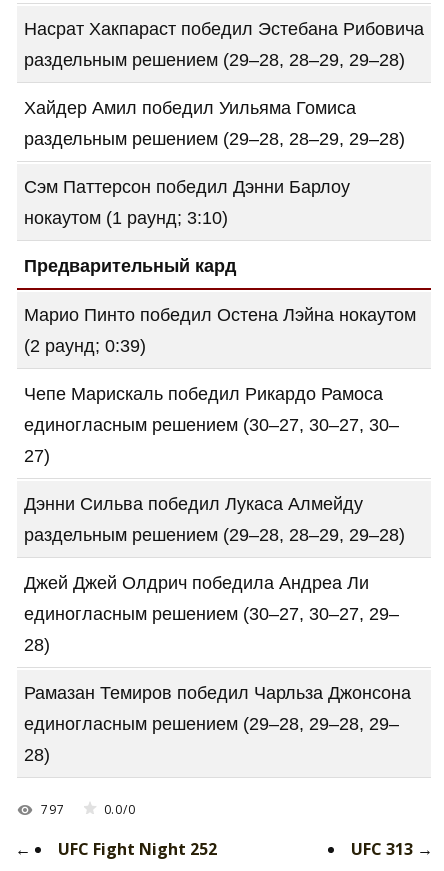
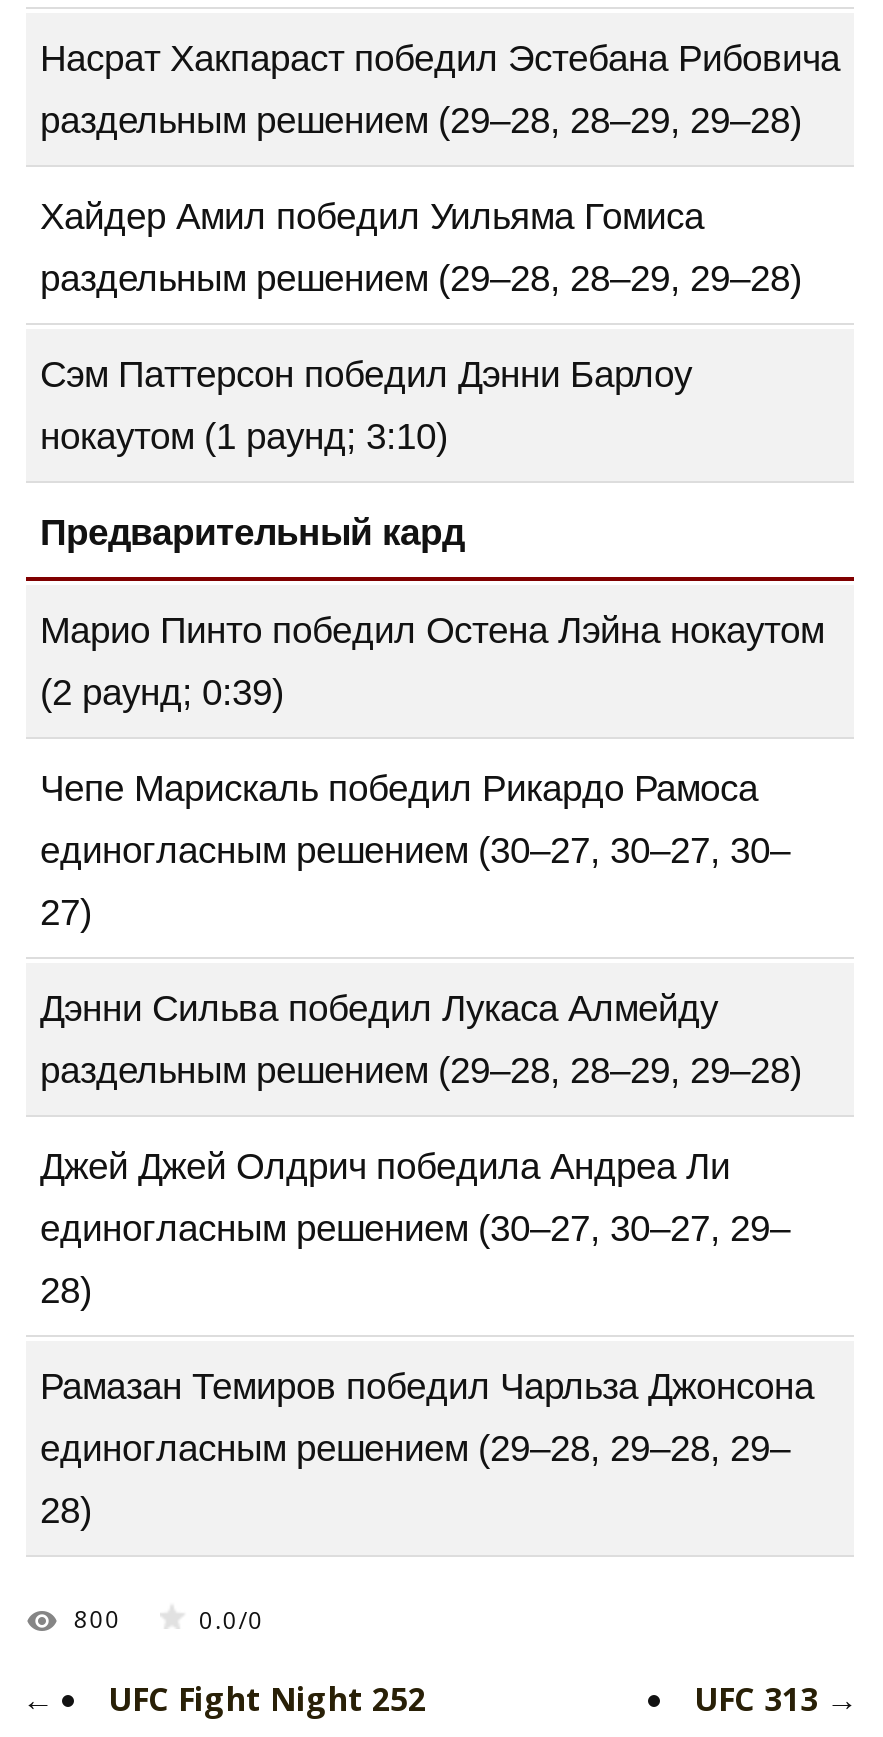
- 797
+ 800
